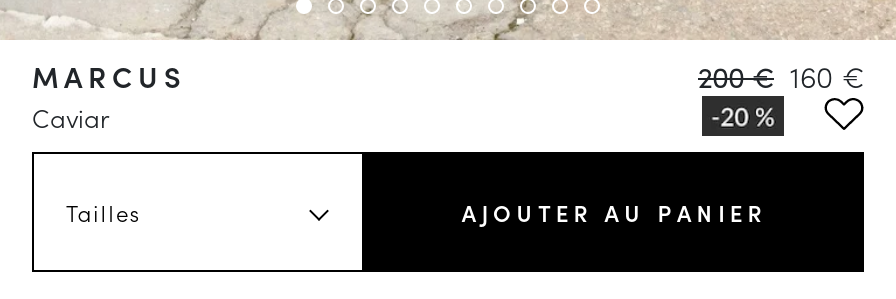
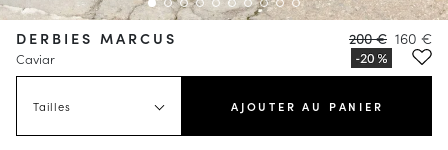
- MARCUS
+ DERBIES MARCUS
